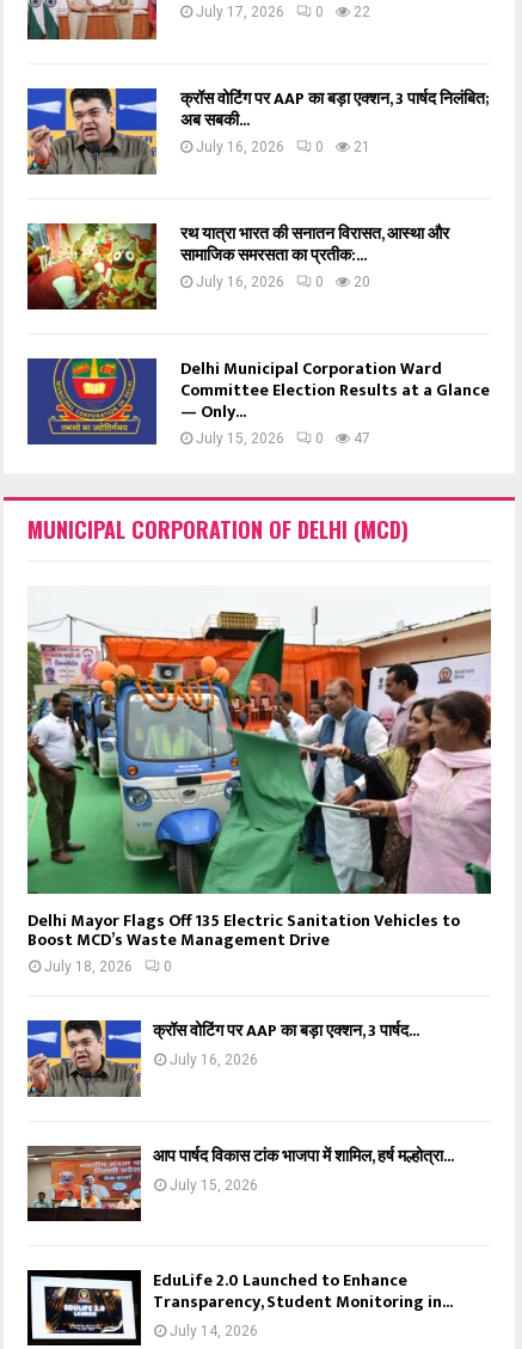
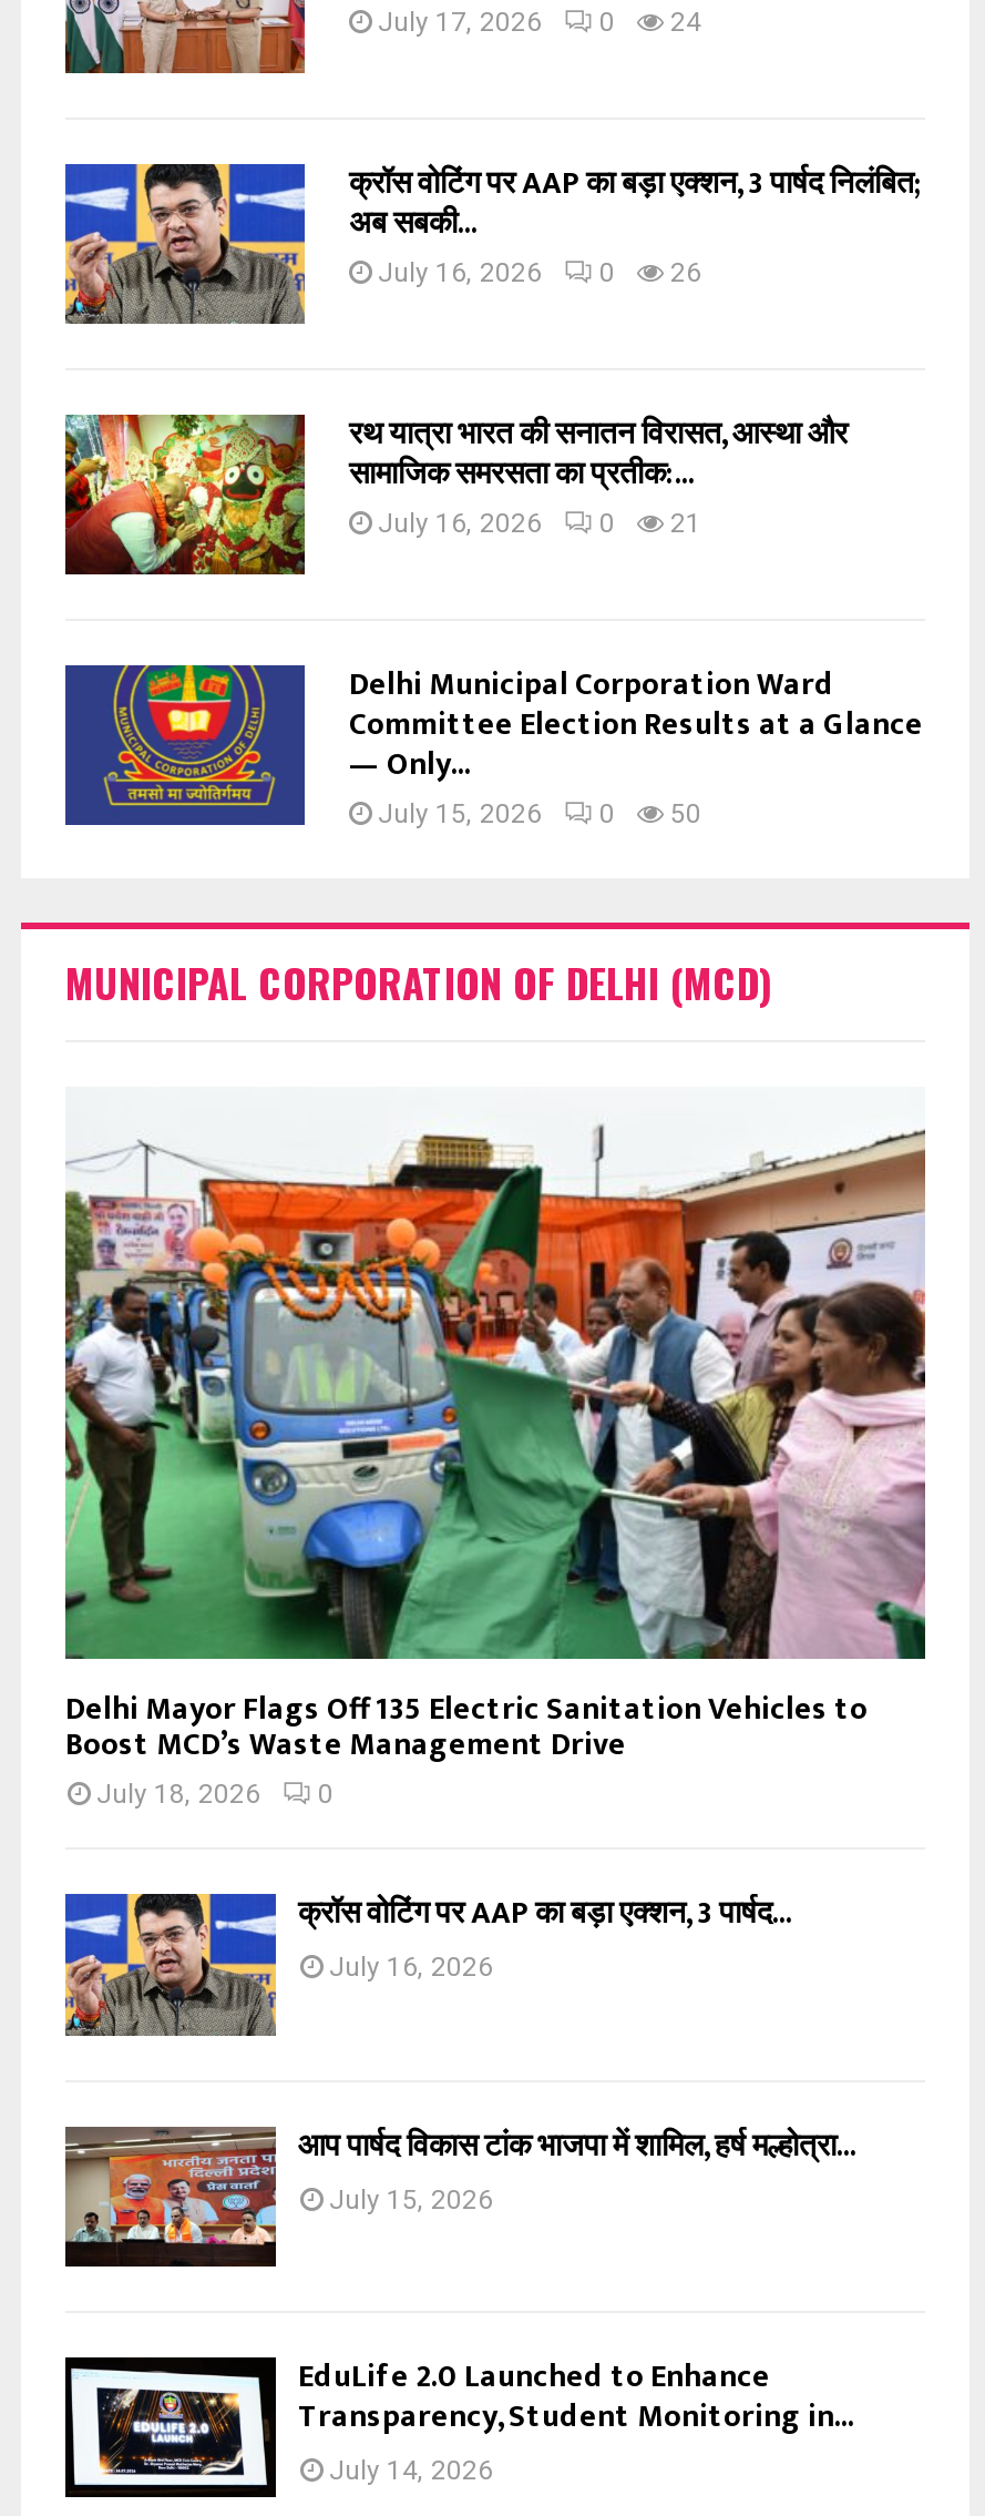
- July 17, 2026 0 22
+ July 17, 2026 0 24

- July 16, 2026 0 21
+ July 16, 2026 0 26

- July 16, 2026 0 20
+ July 16, 2026 0 21

- July 15, 2026 0 47
+ July 15, 2026 0 50
